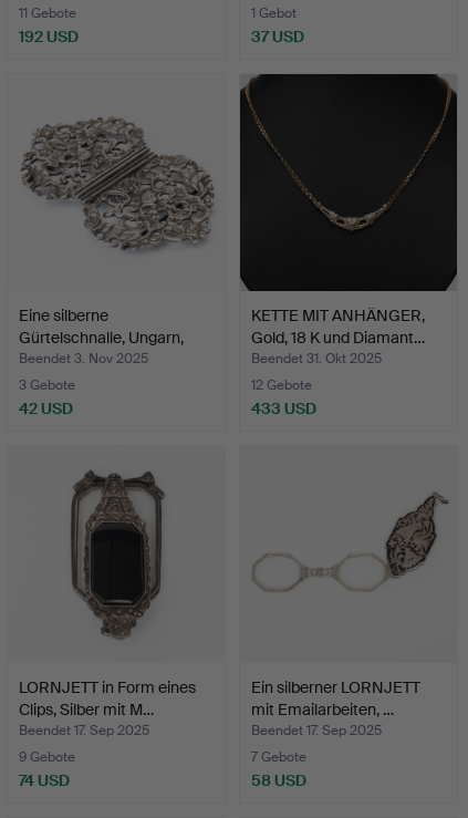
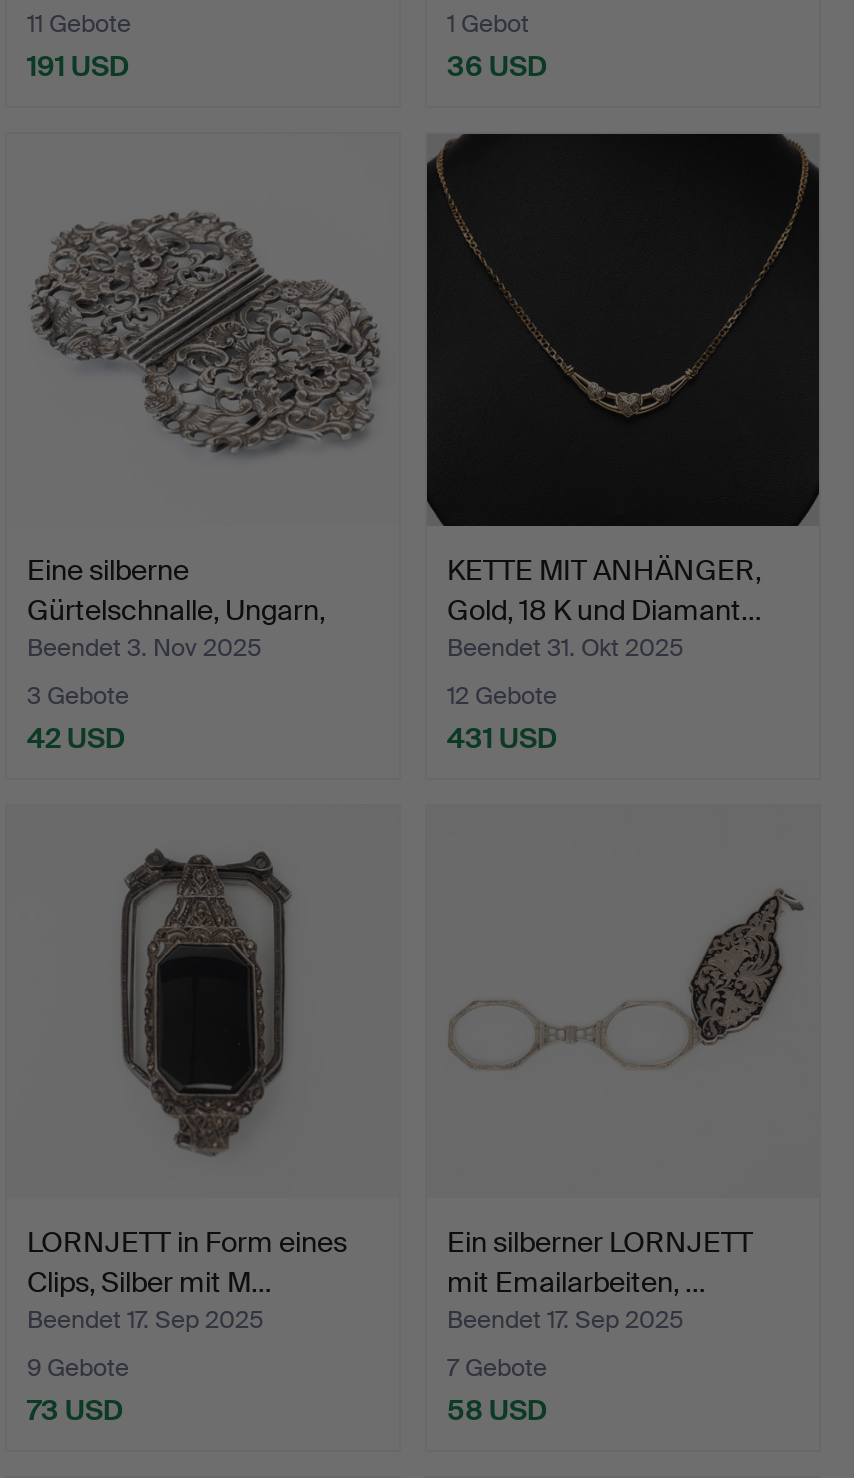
- 192 USD
+ 191 USD

- 37 USD
+ 36 USD

- 433 USD
+ 431 USD

- 74 USD
+ 73 USD
